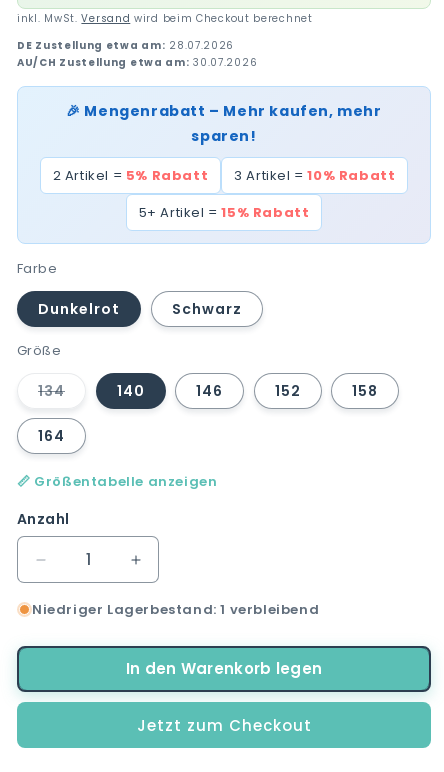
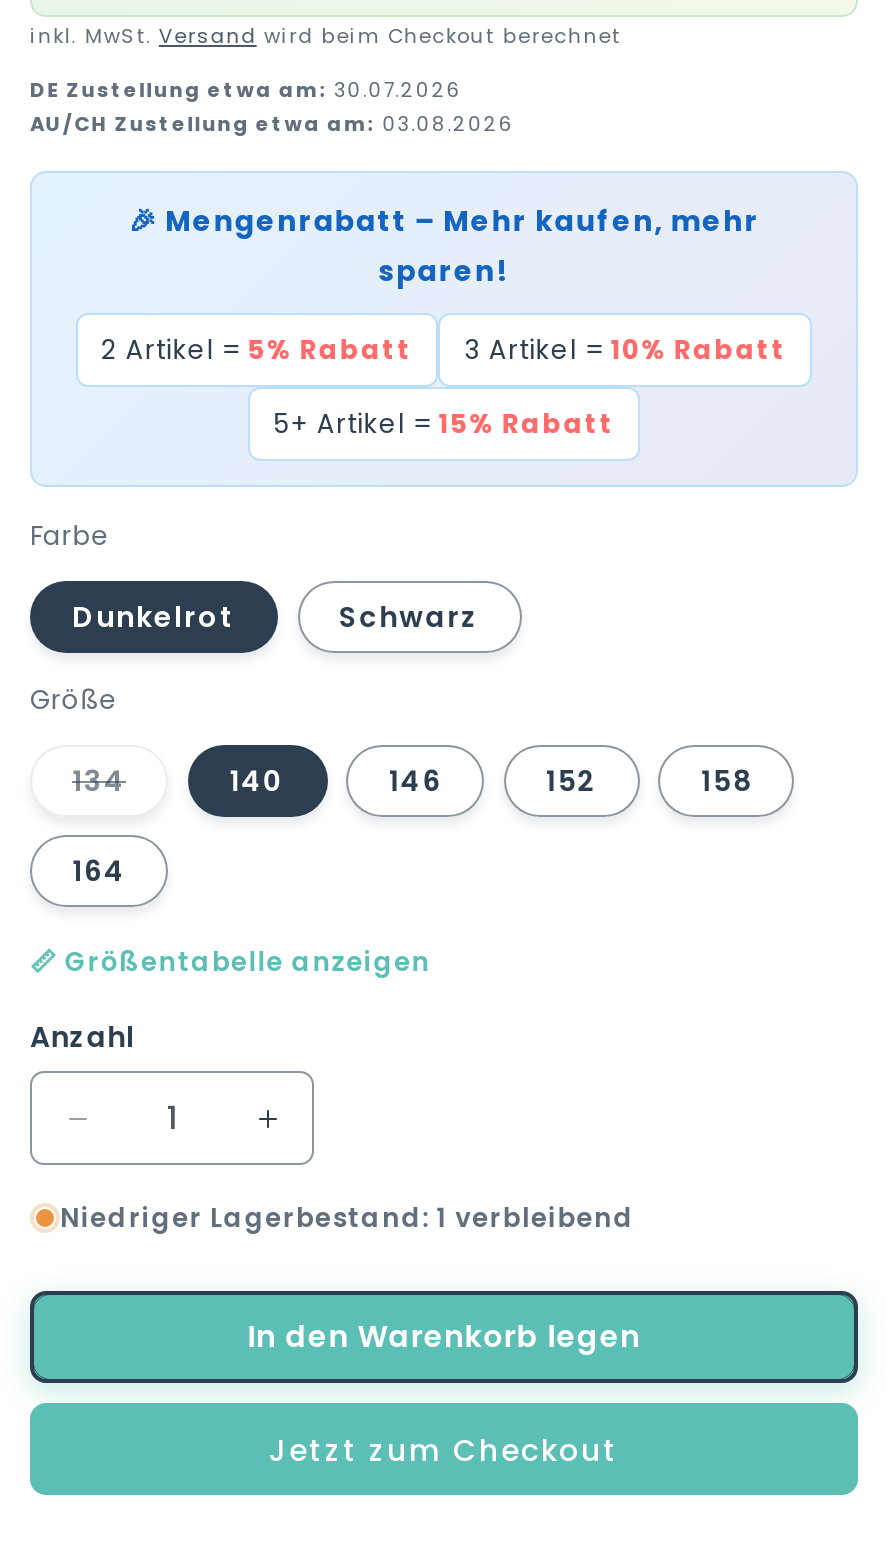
- DE Zustellung etwa am: 28.07.2026
+ DE Zustellung etwa am: 30.07.2026

- AU/CH Zustellung etwa am: 30.07.2026
+ AU/CH Zustellung etwa am: 03.08.2026
